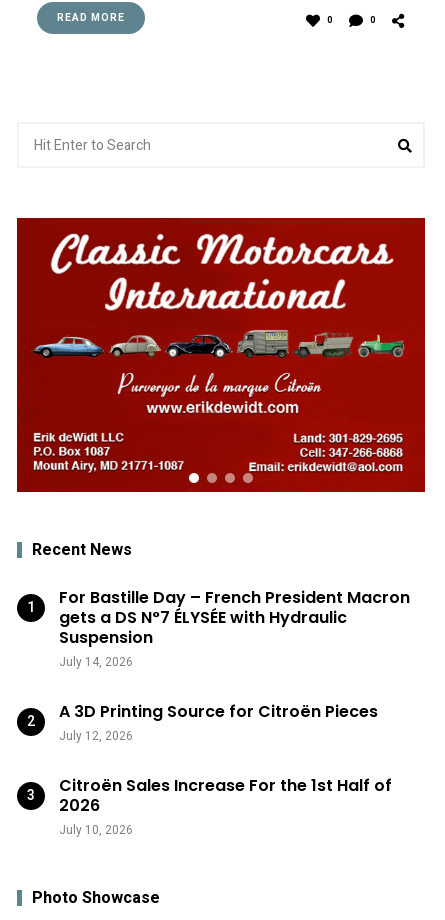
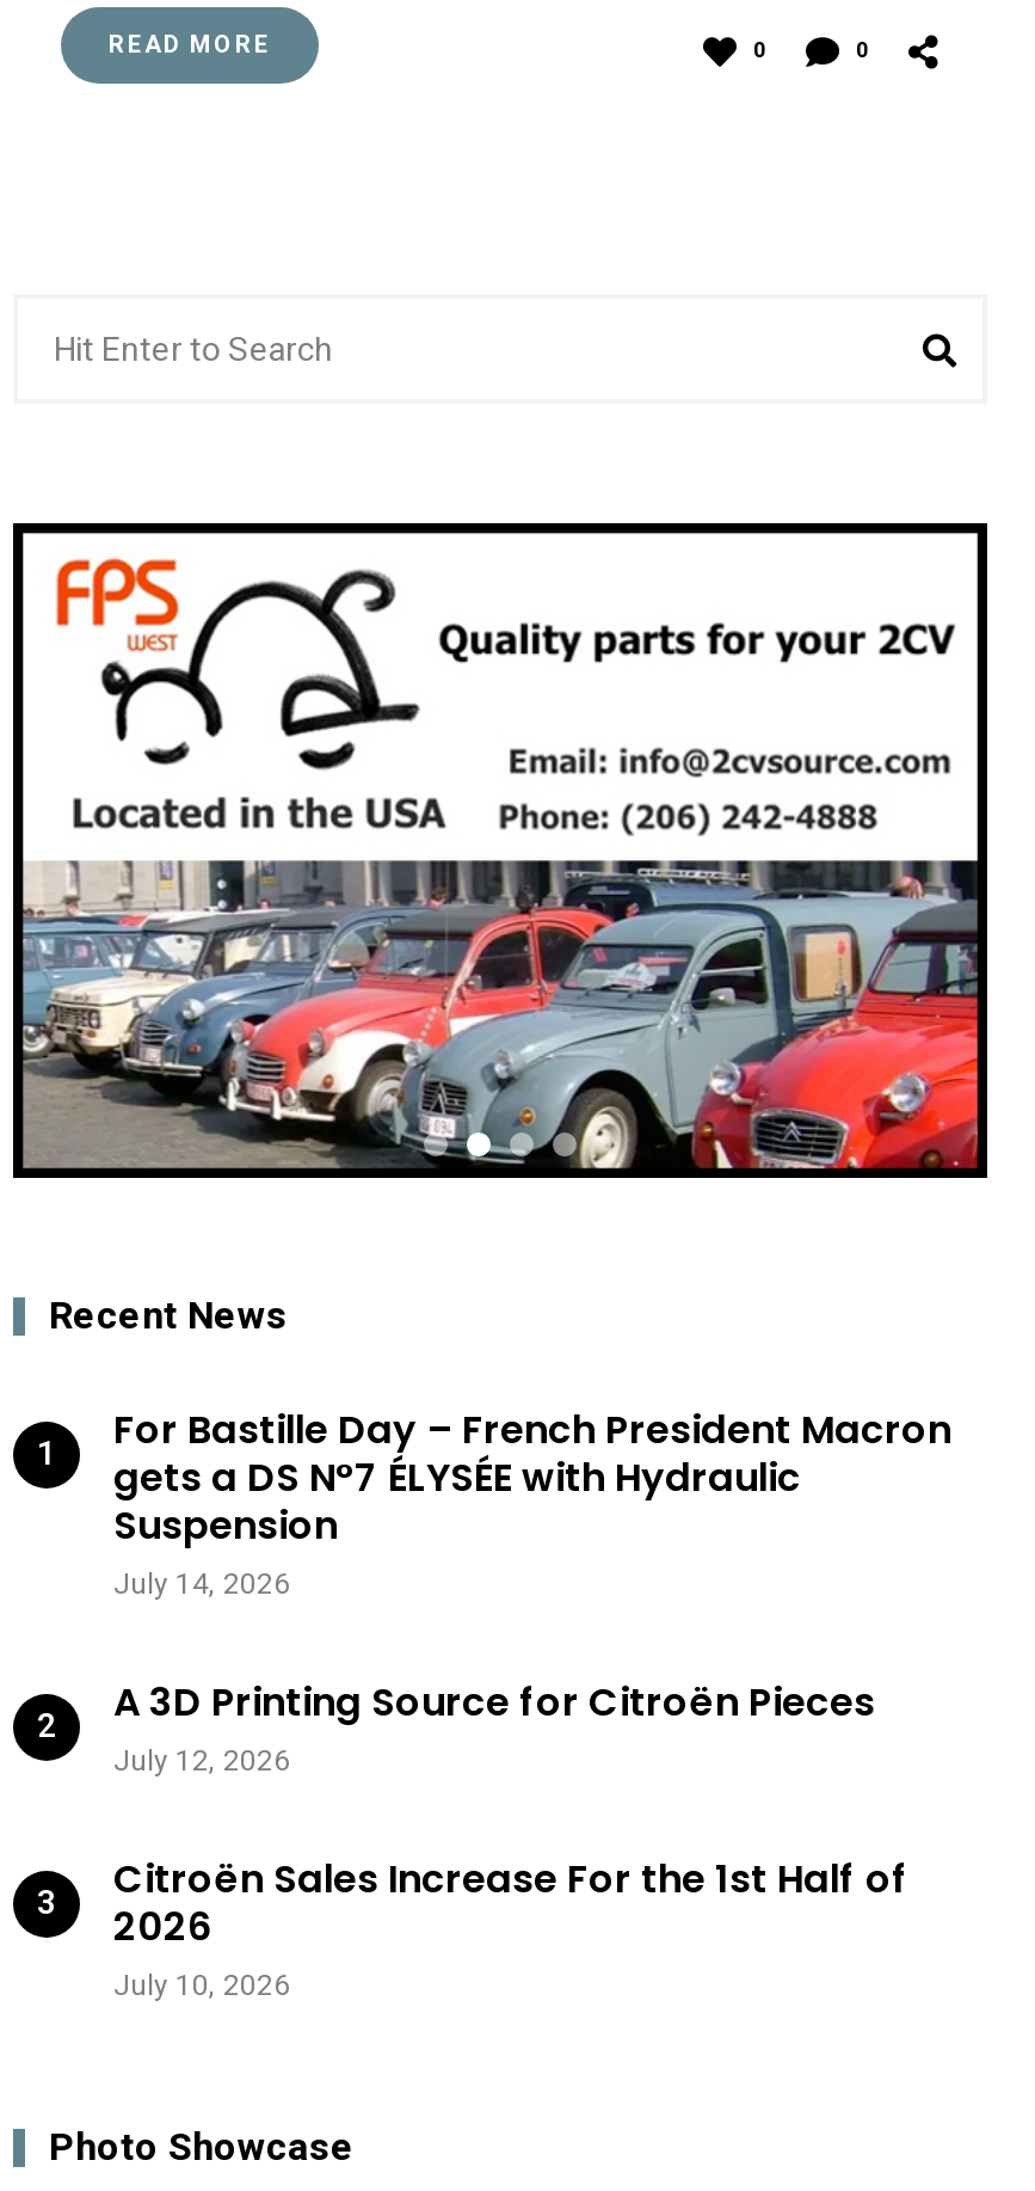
- [image]
+ [image]
